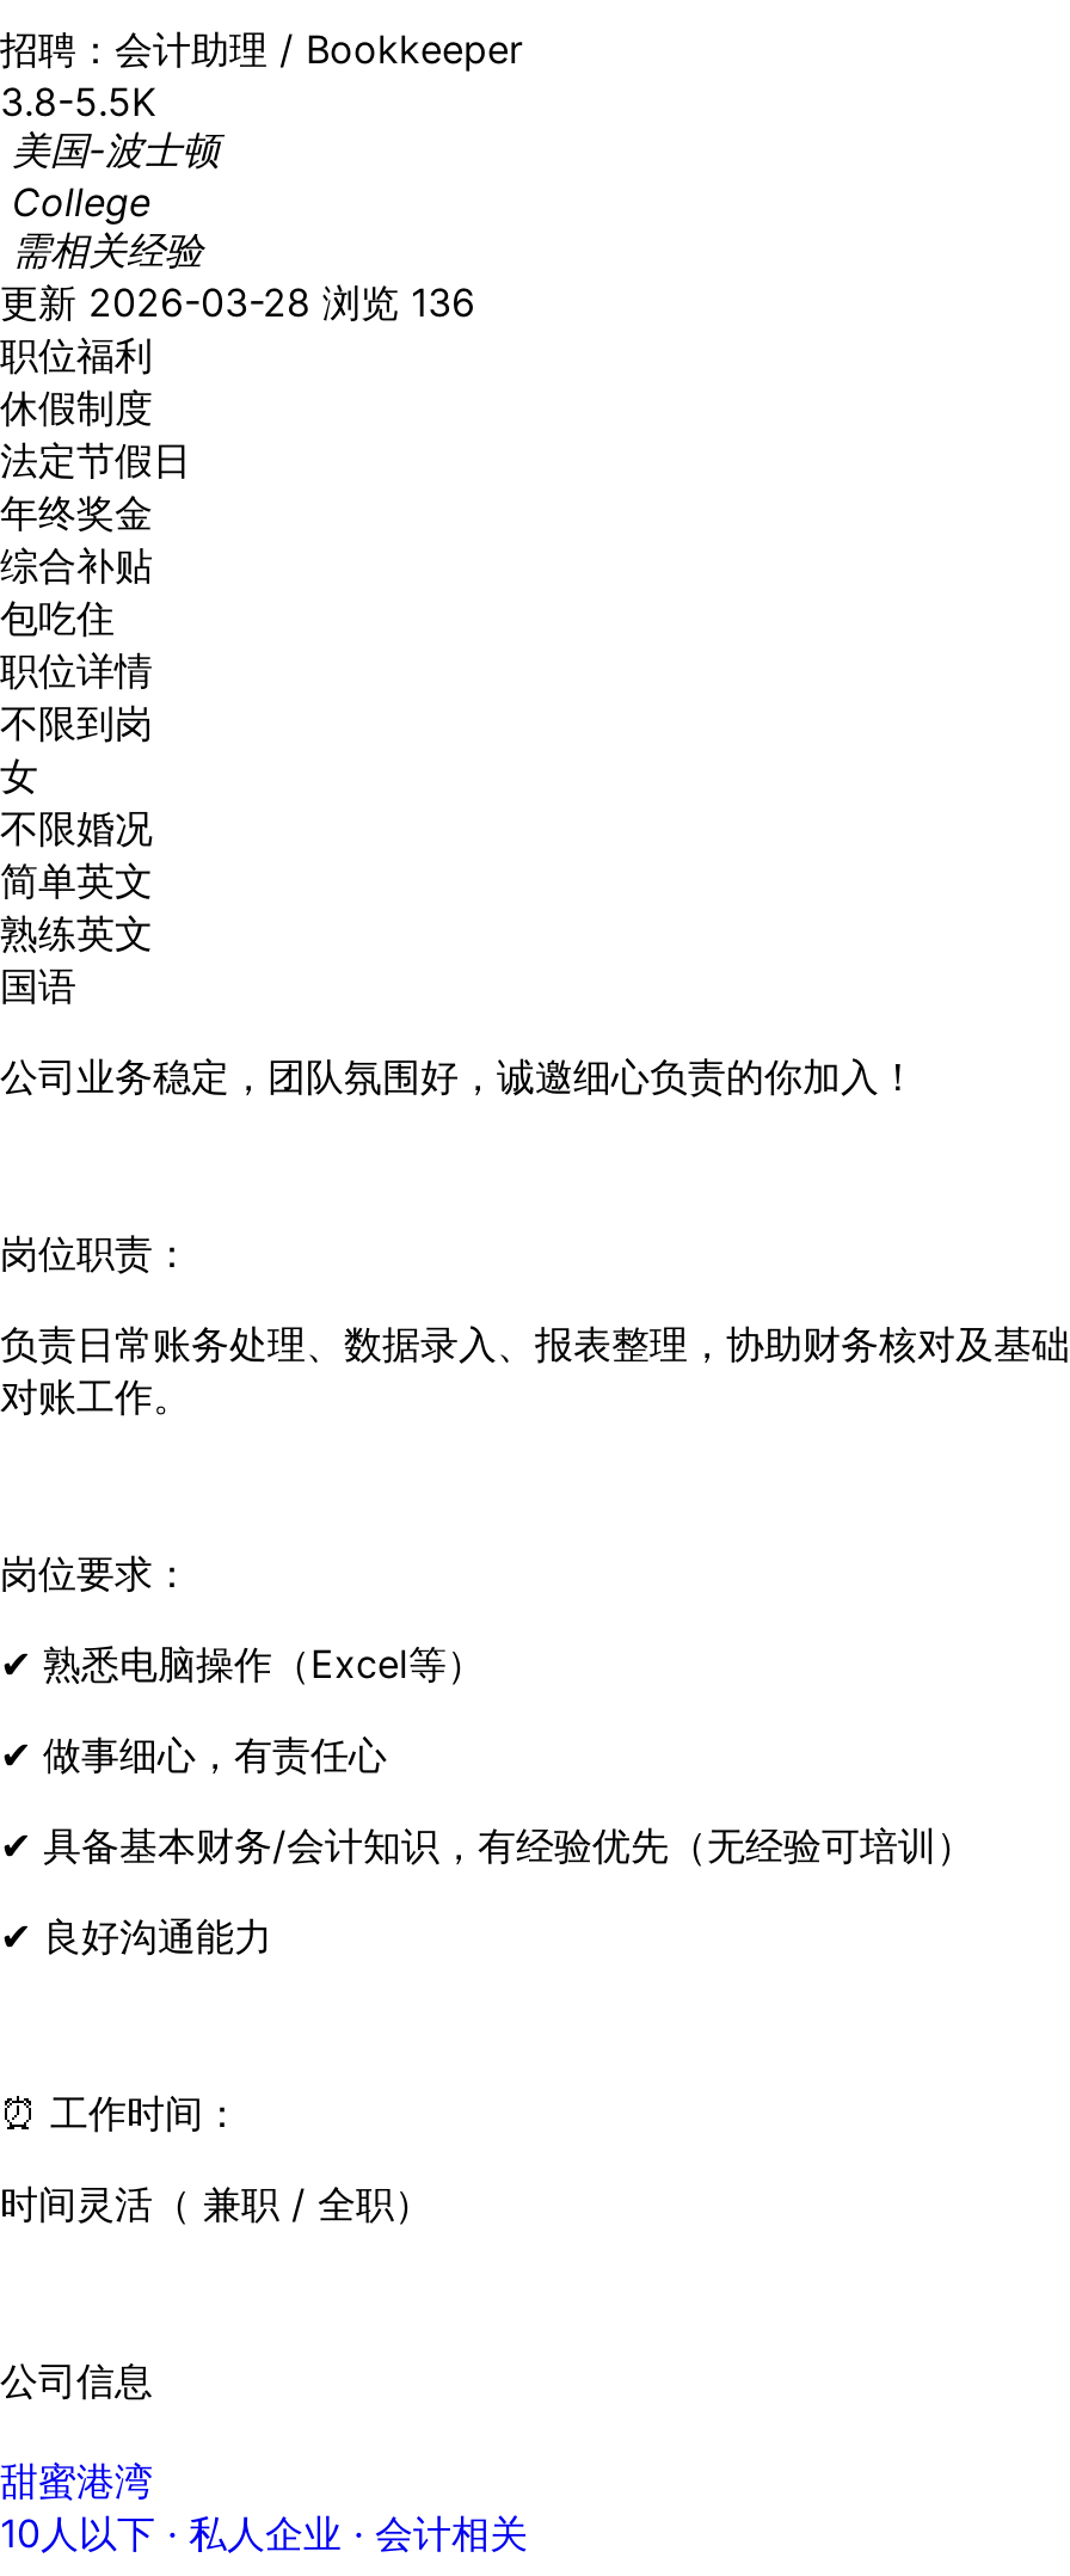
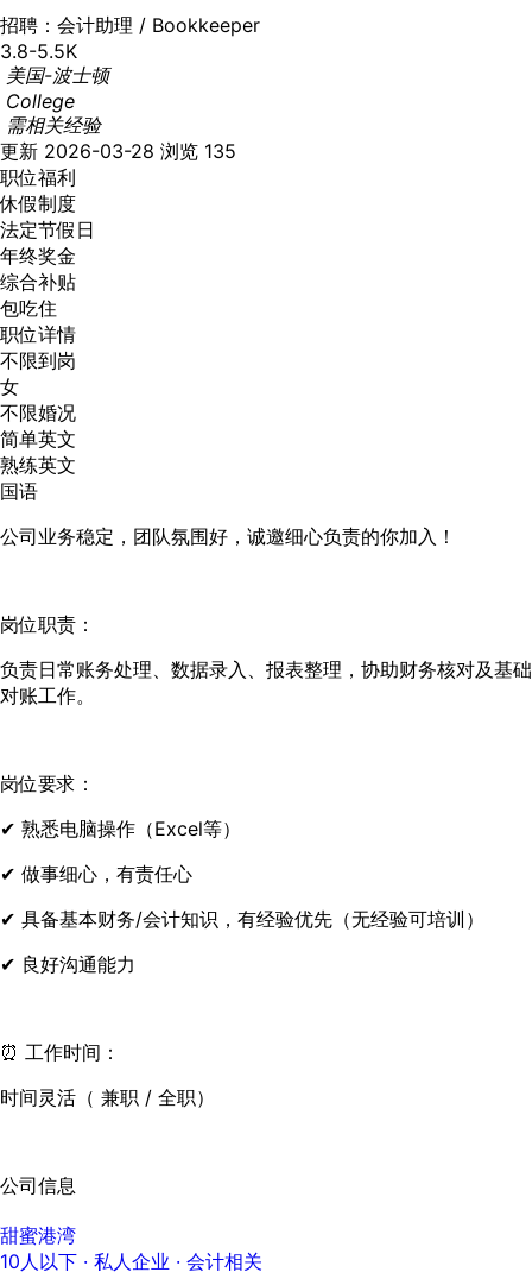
- 更新 2026-03-28 浏览 136
+ 更新 2026-03-28 浏览 135
